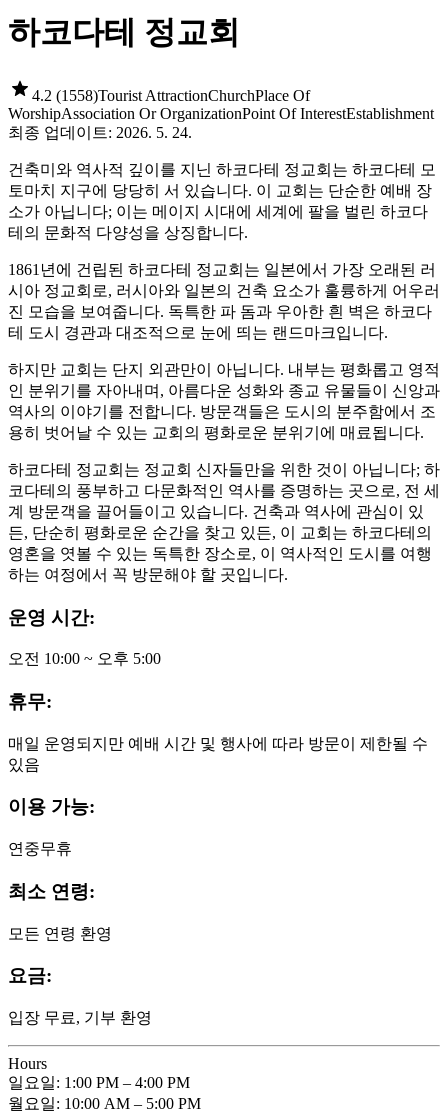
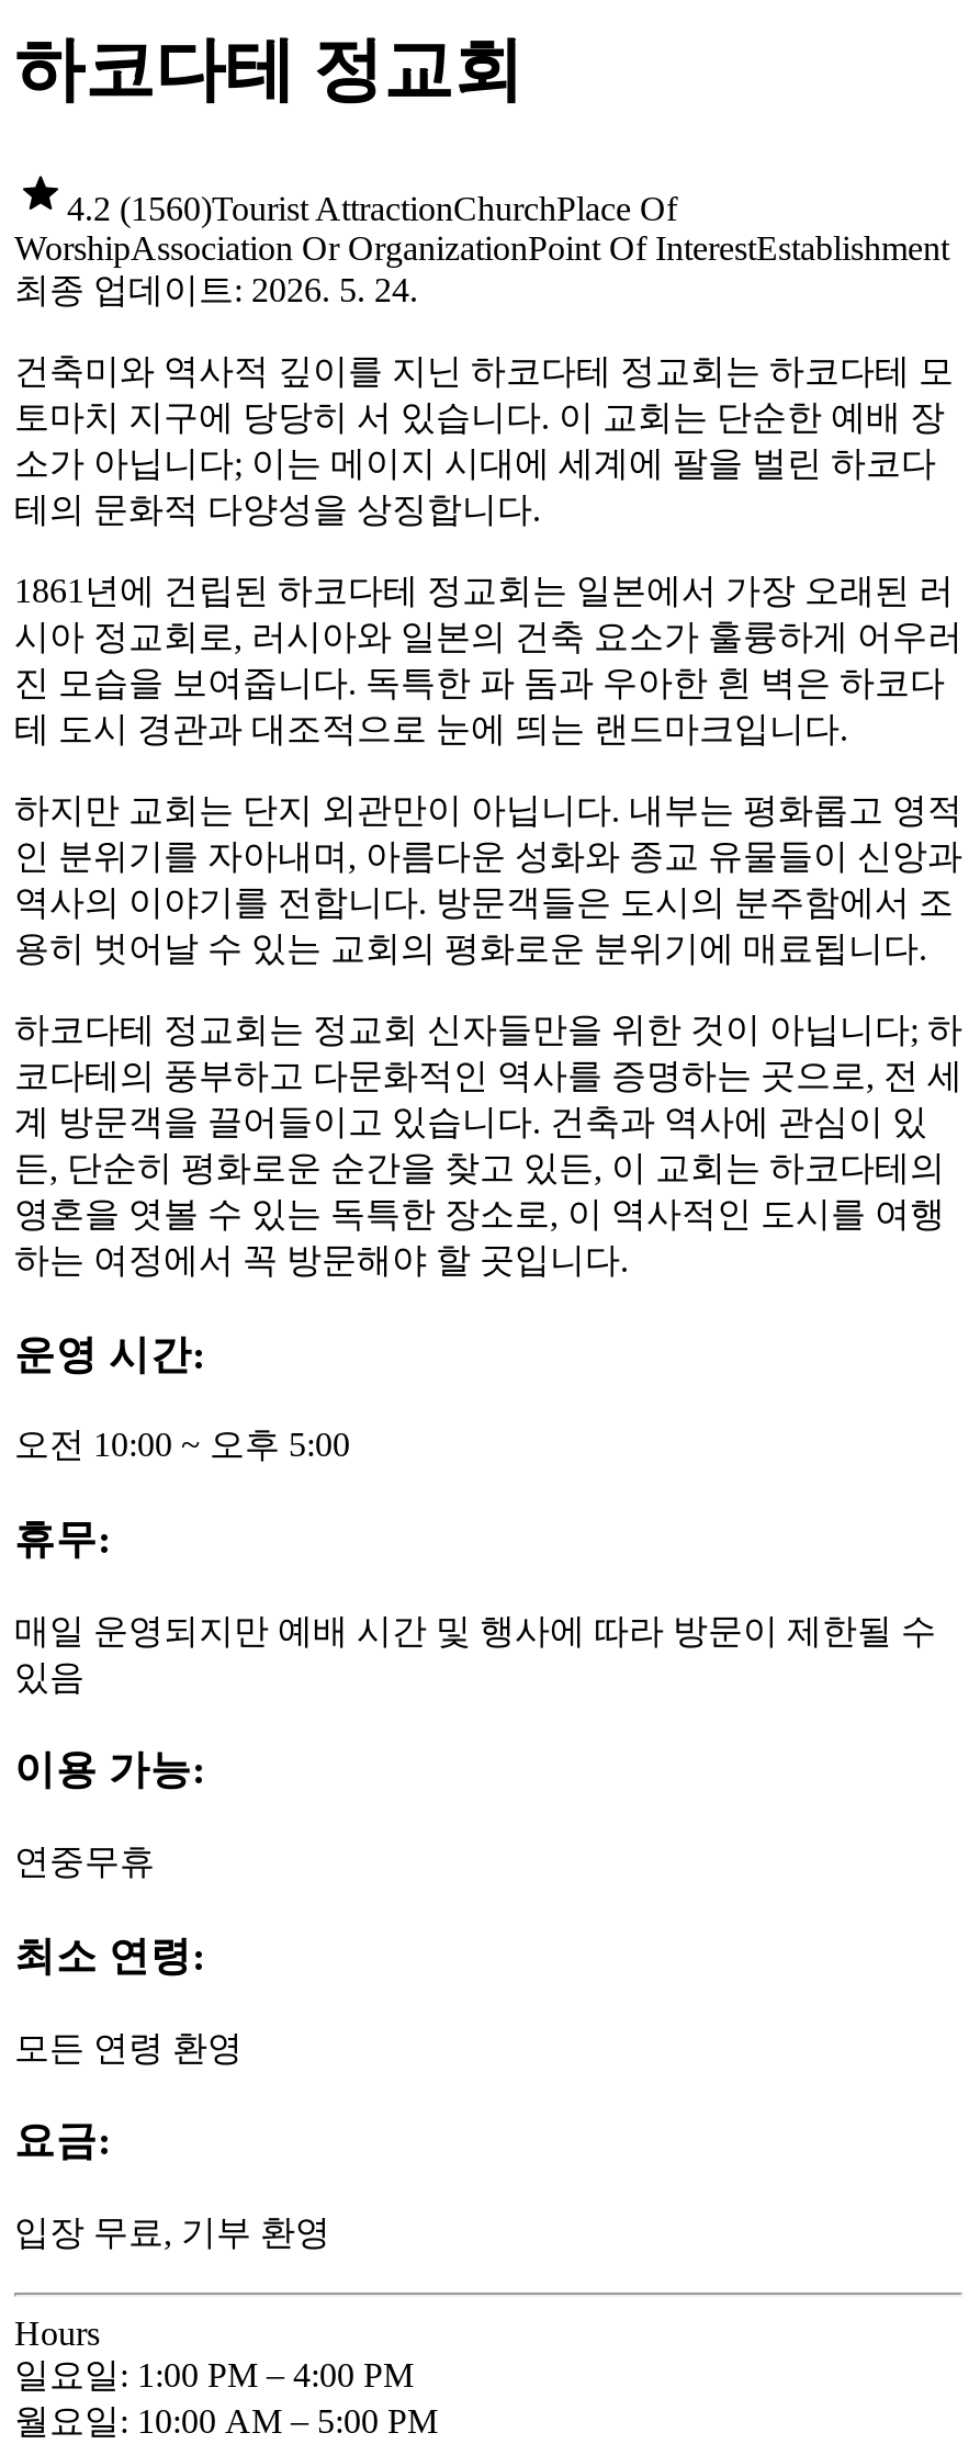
- 4.2 (1558)Tourist AttractionChurchPlace Of
+ 4.2 (1560)Tourist AttractionChurchPlace Of
